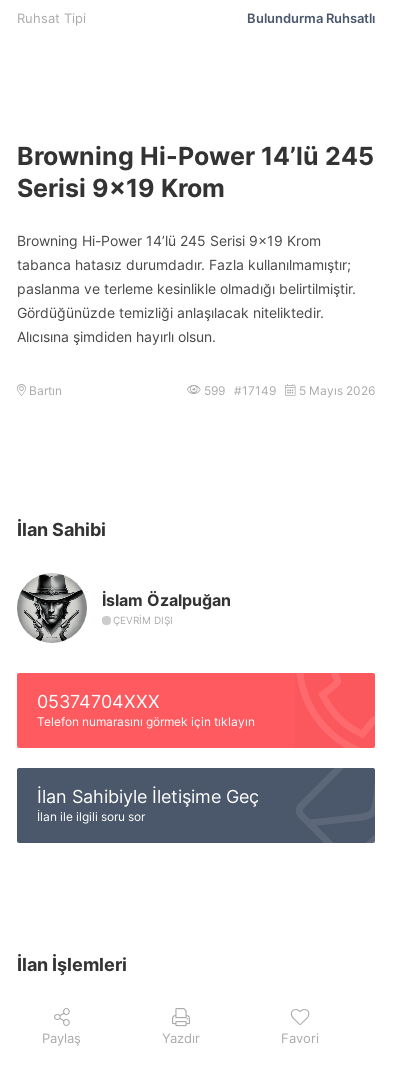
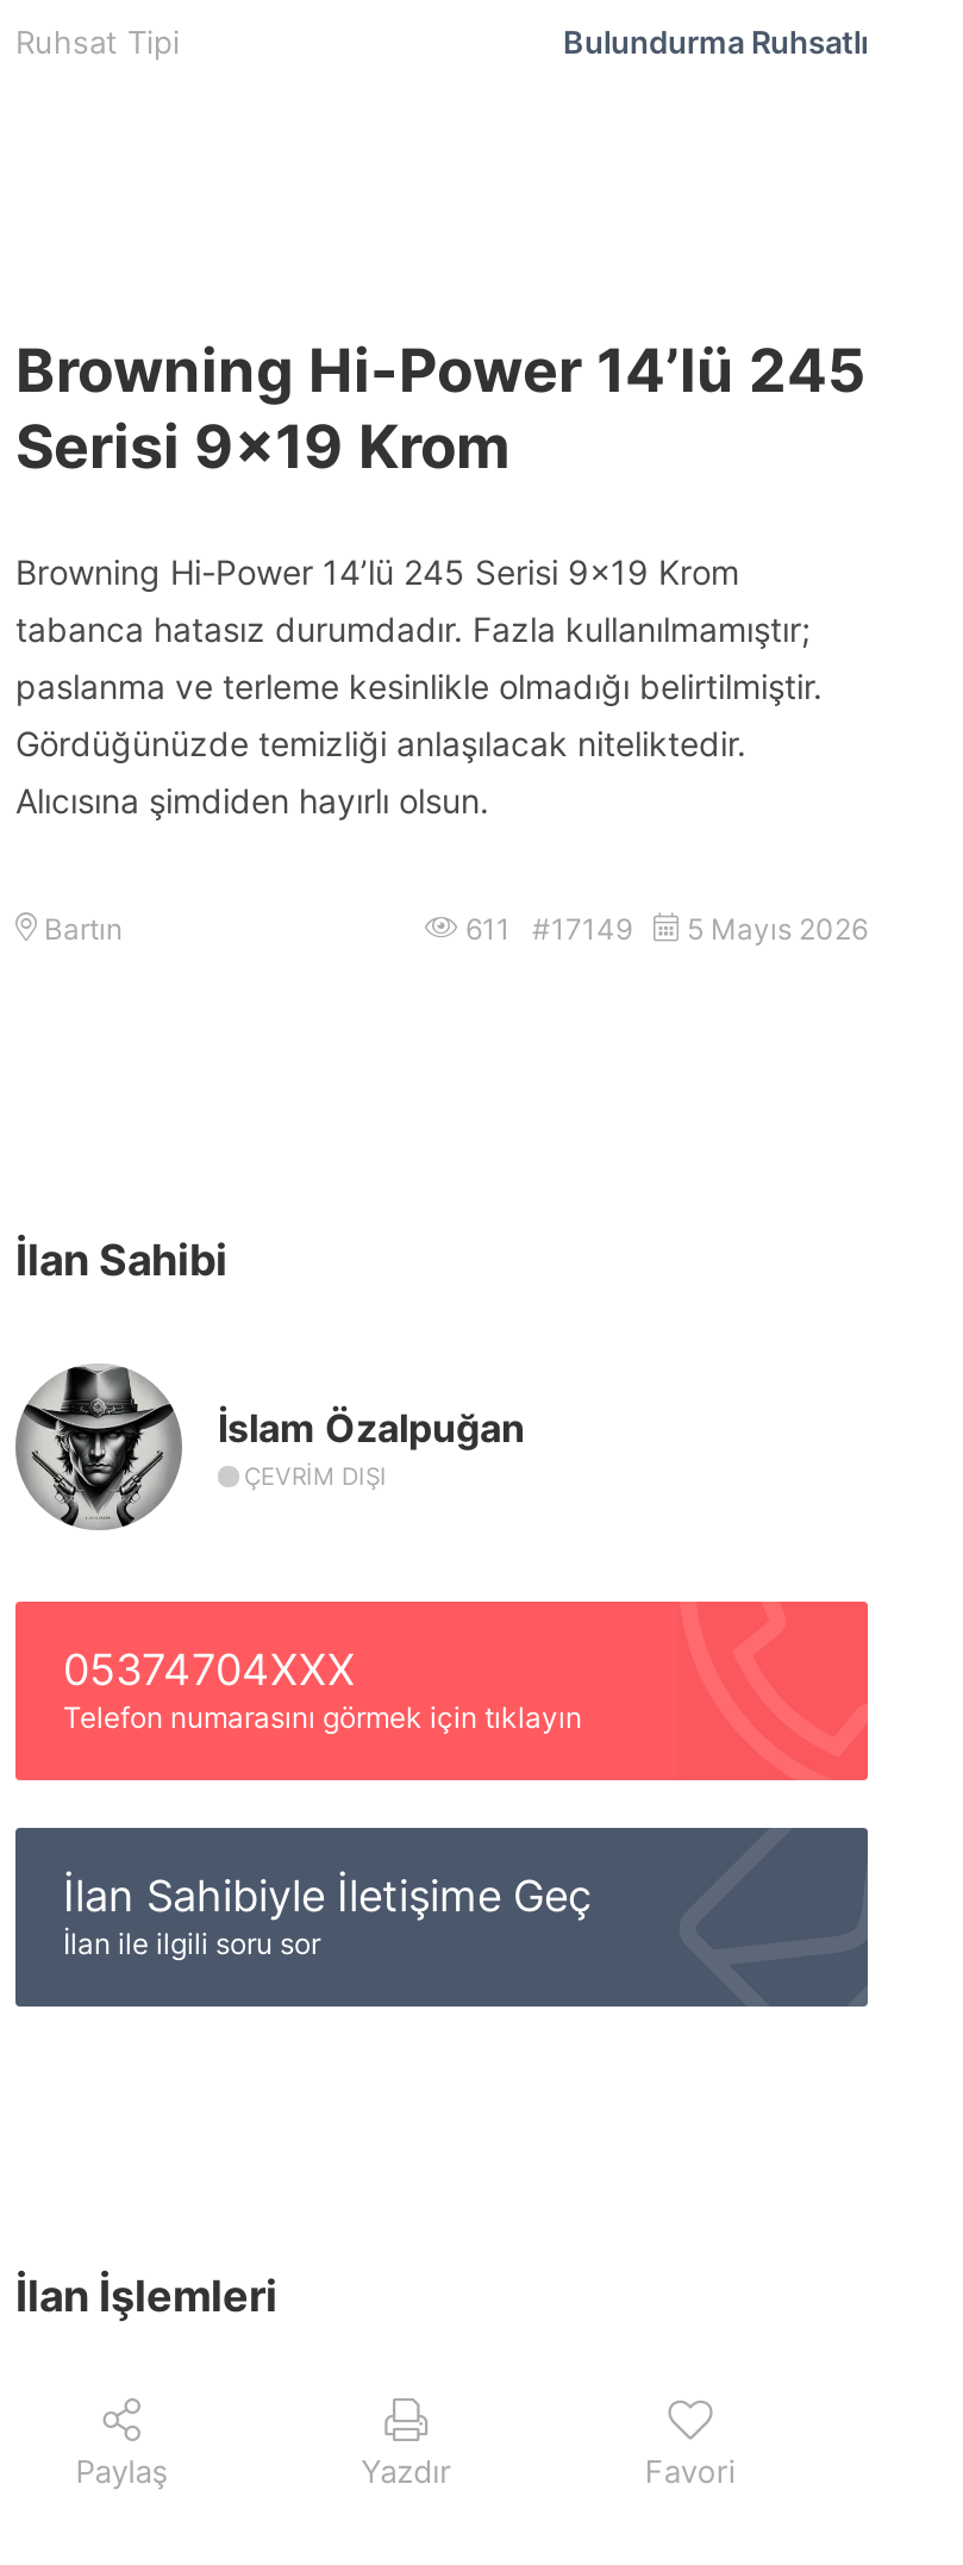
- 599 #17149 5 Mayıs 2026
+ 611 #17149 5 Mayıs 2026
